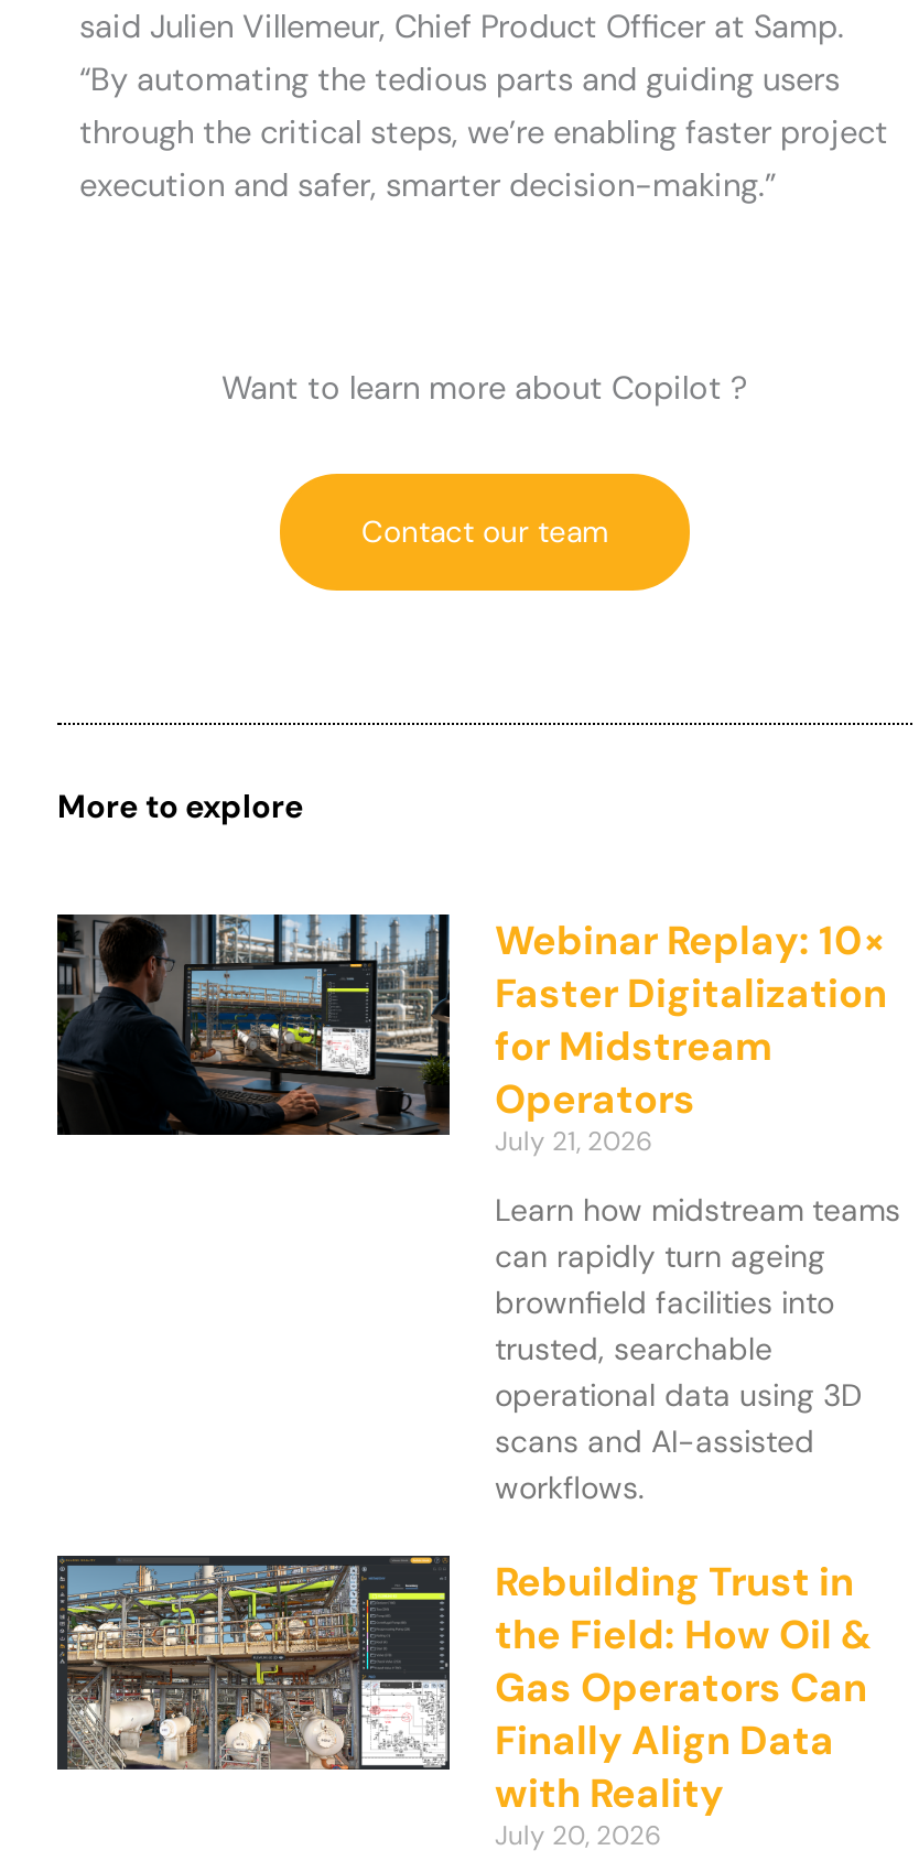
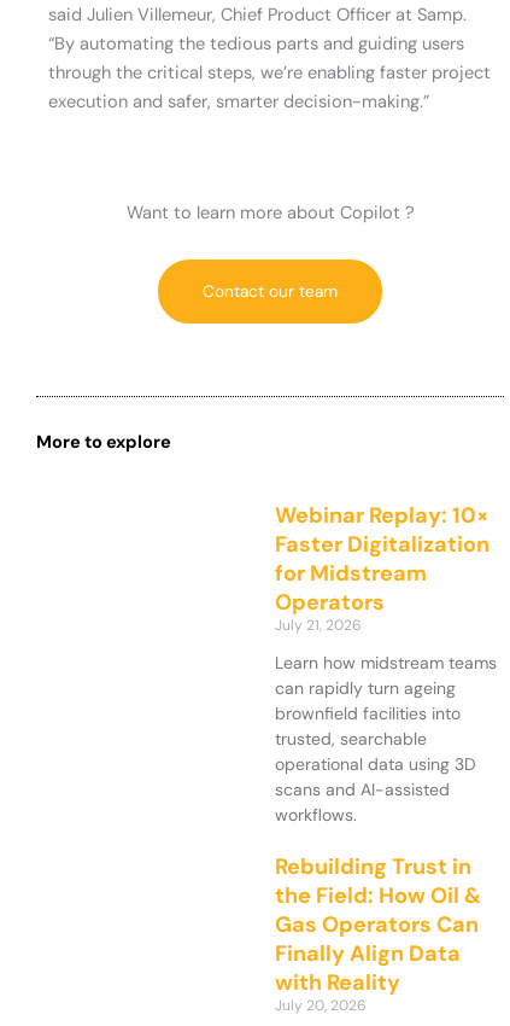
- [image]

- [image]
